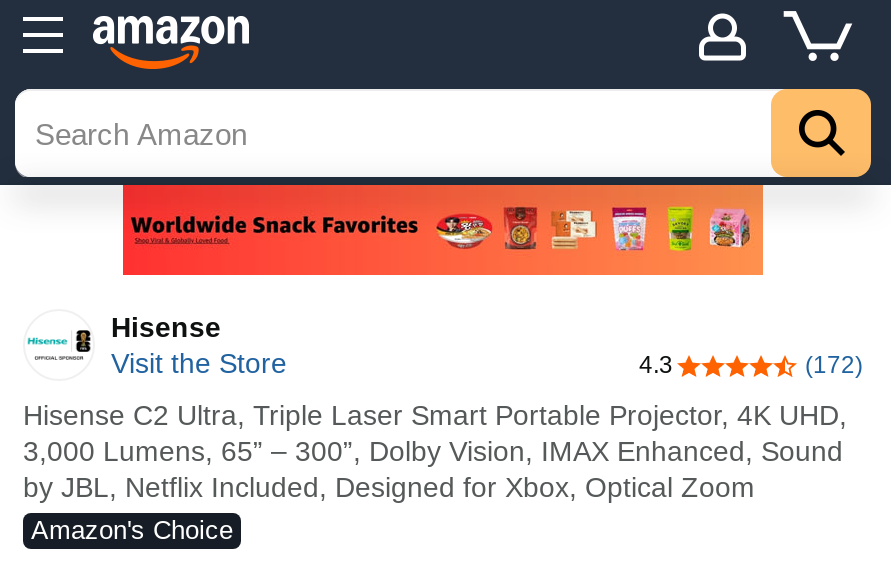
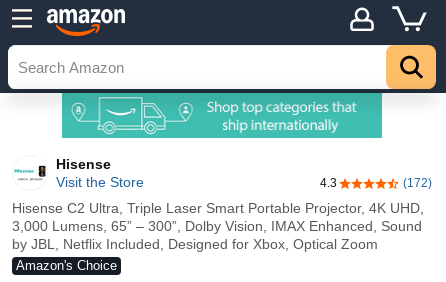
- [image]
+ [image]
